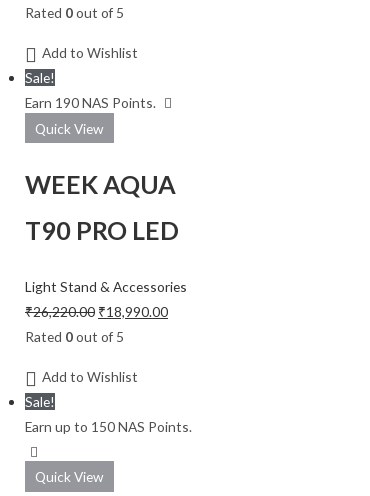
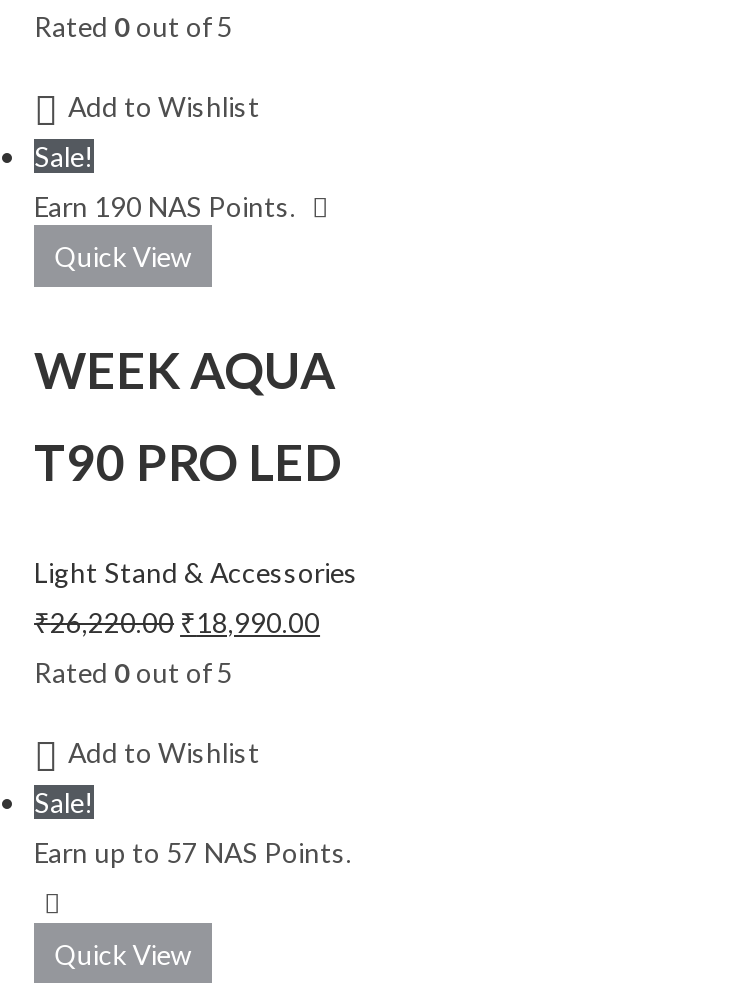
- Earn up to 150 NAS Points.
+ Earn up to 57 NAS Points.
